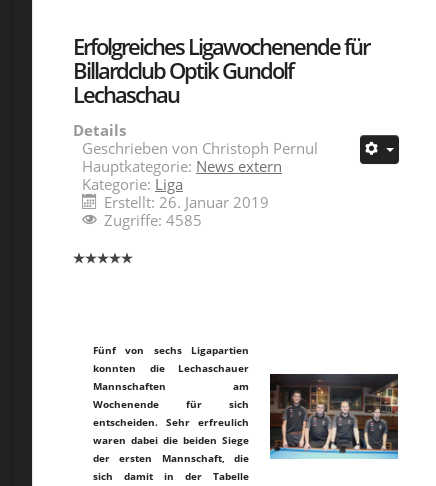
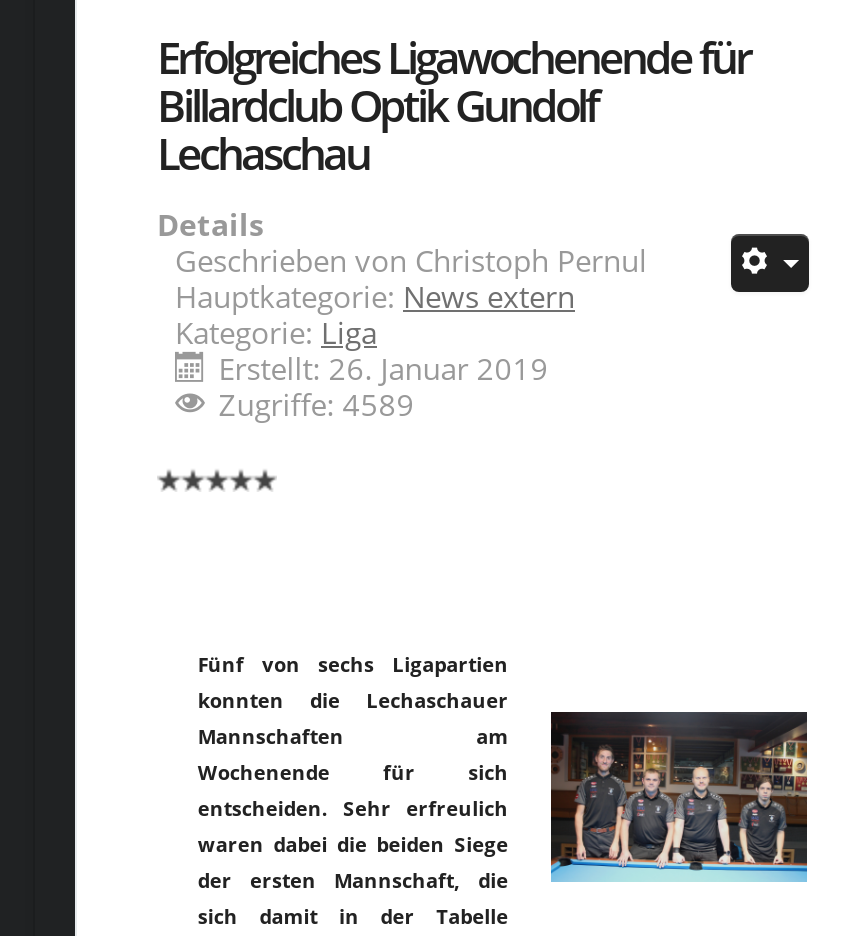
- Zugriffe: 4585
+ Zugriffe: 4589
